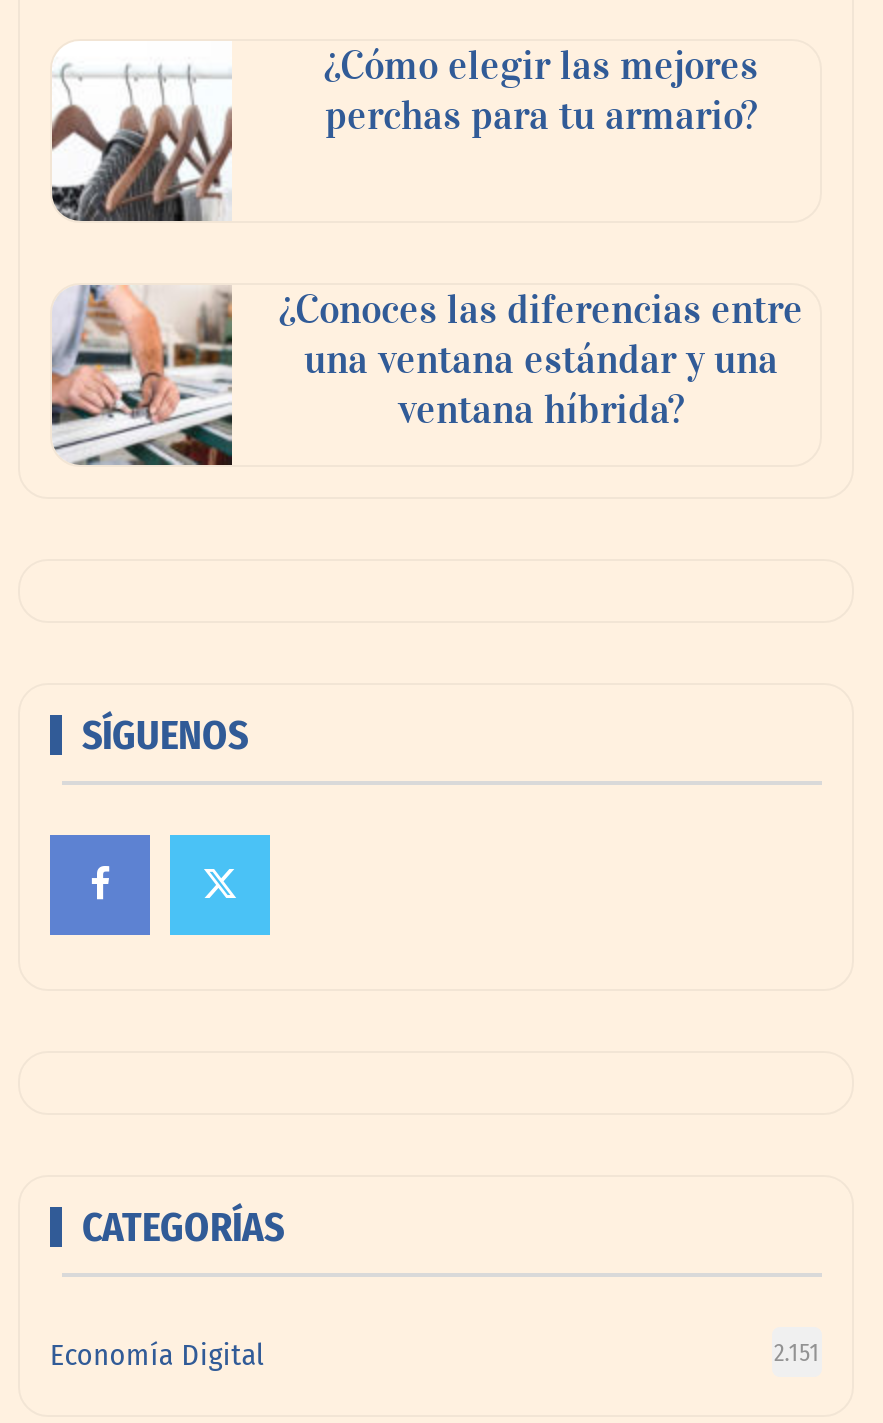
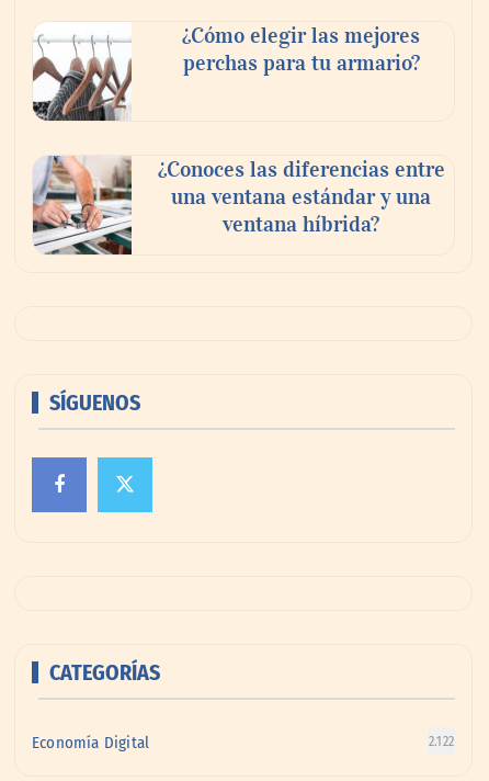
- 2.151
+ 2.122
